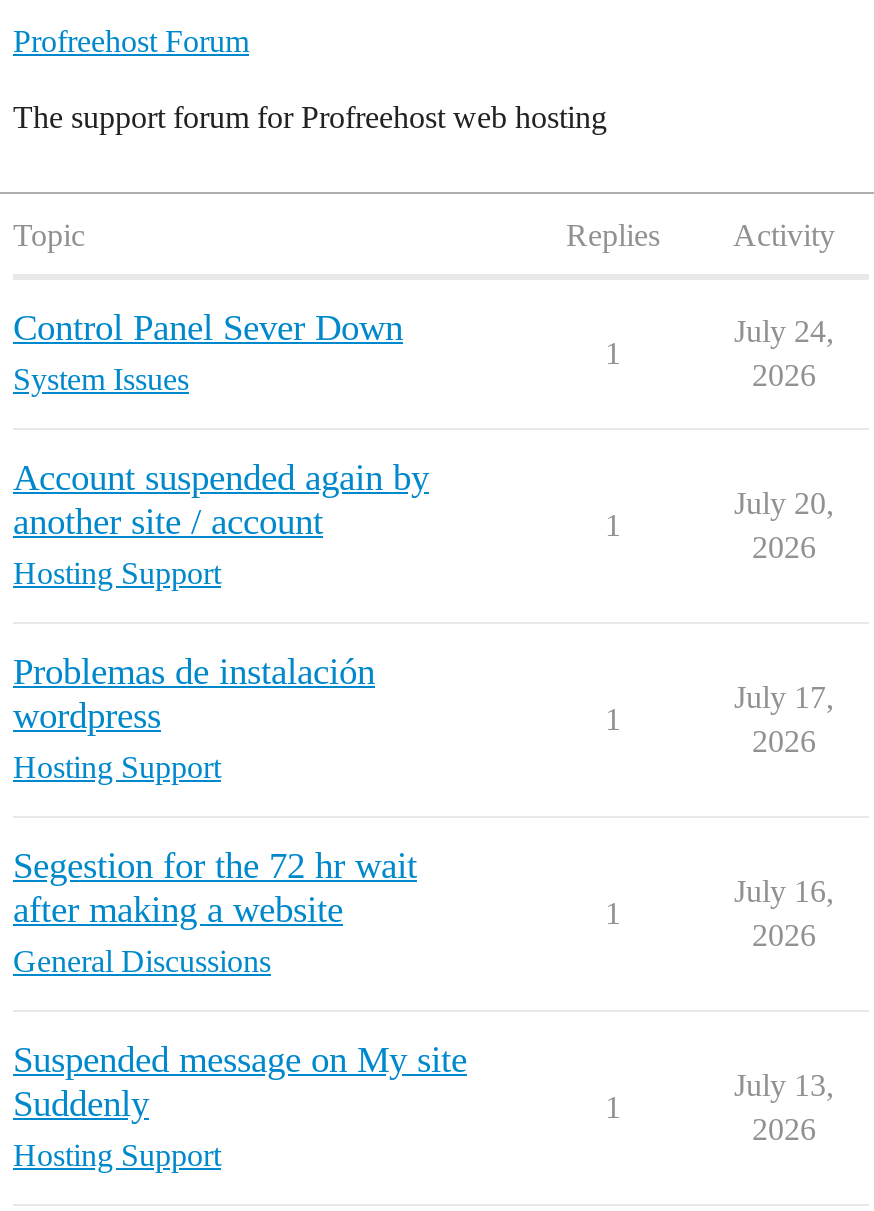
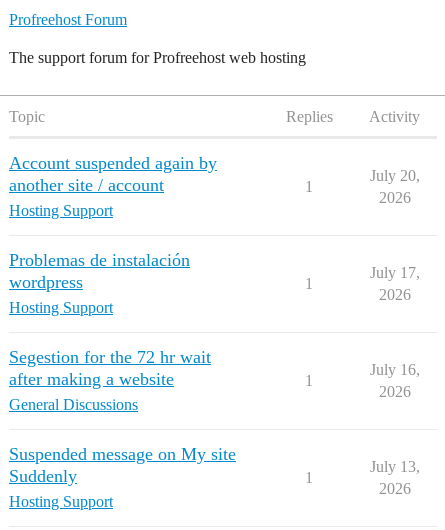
- Control Panel Sever Down
- System Issues

- July 24,
- 2026

- 1
